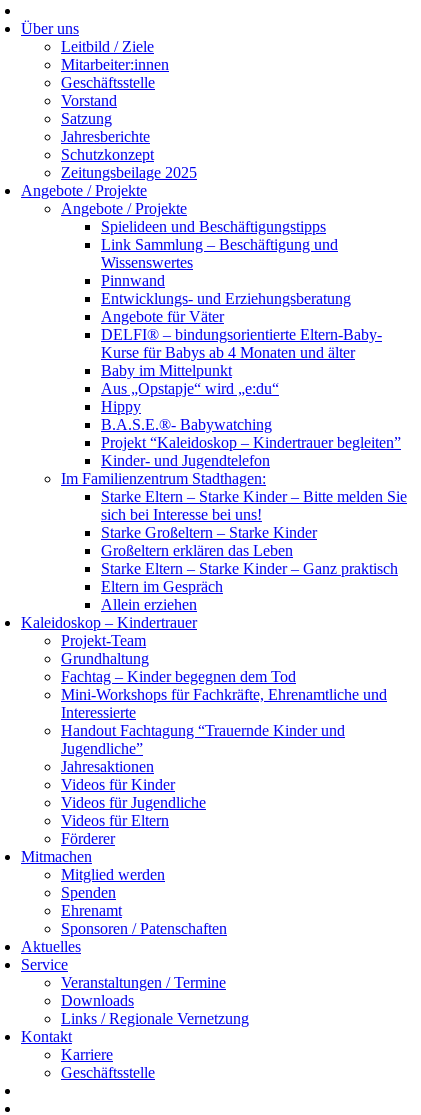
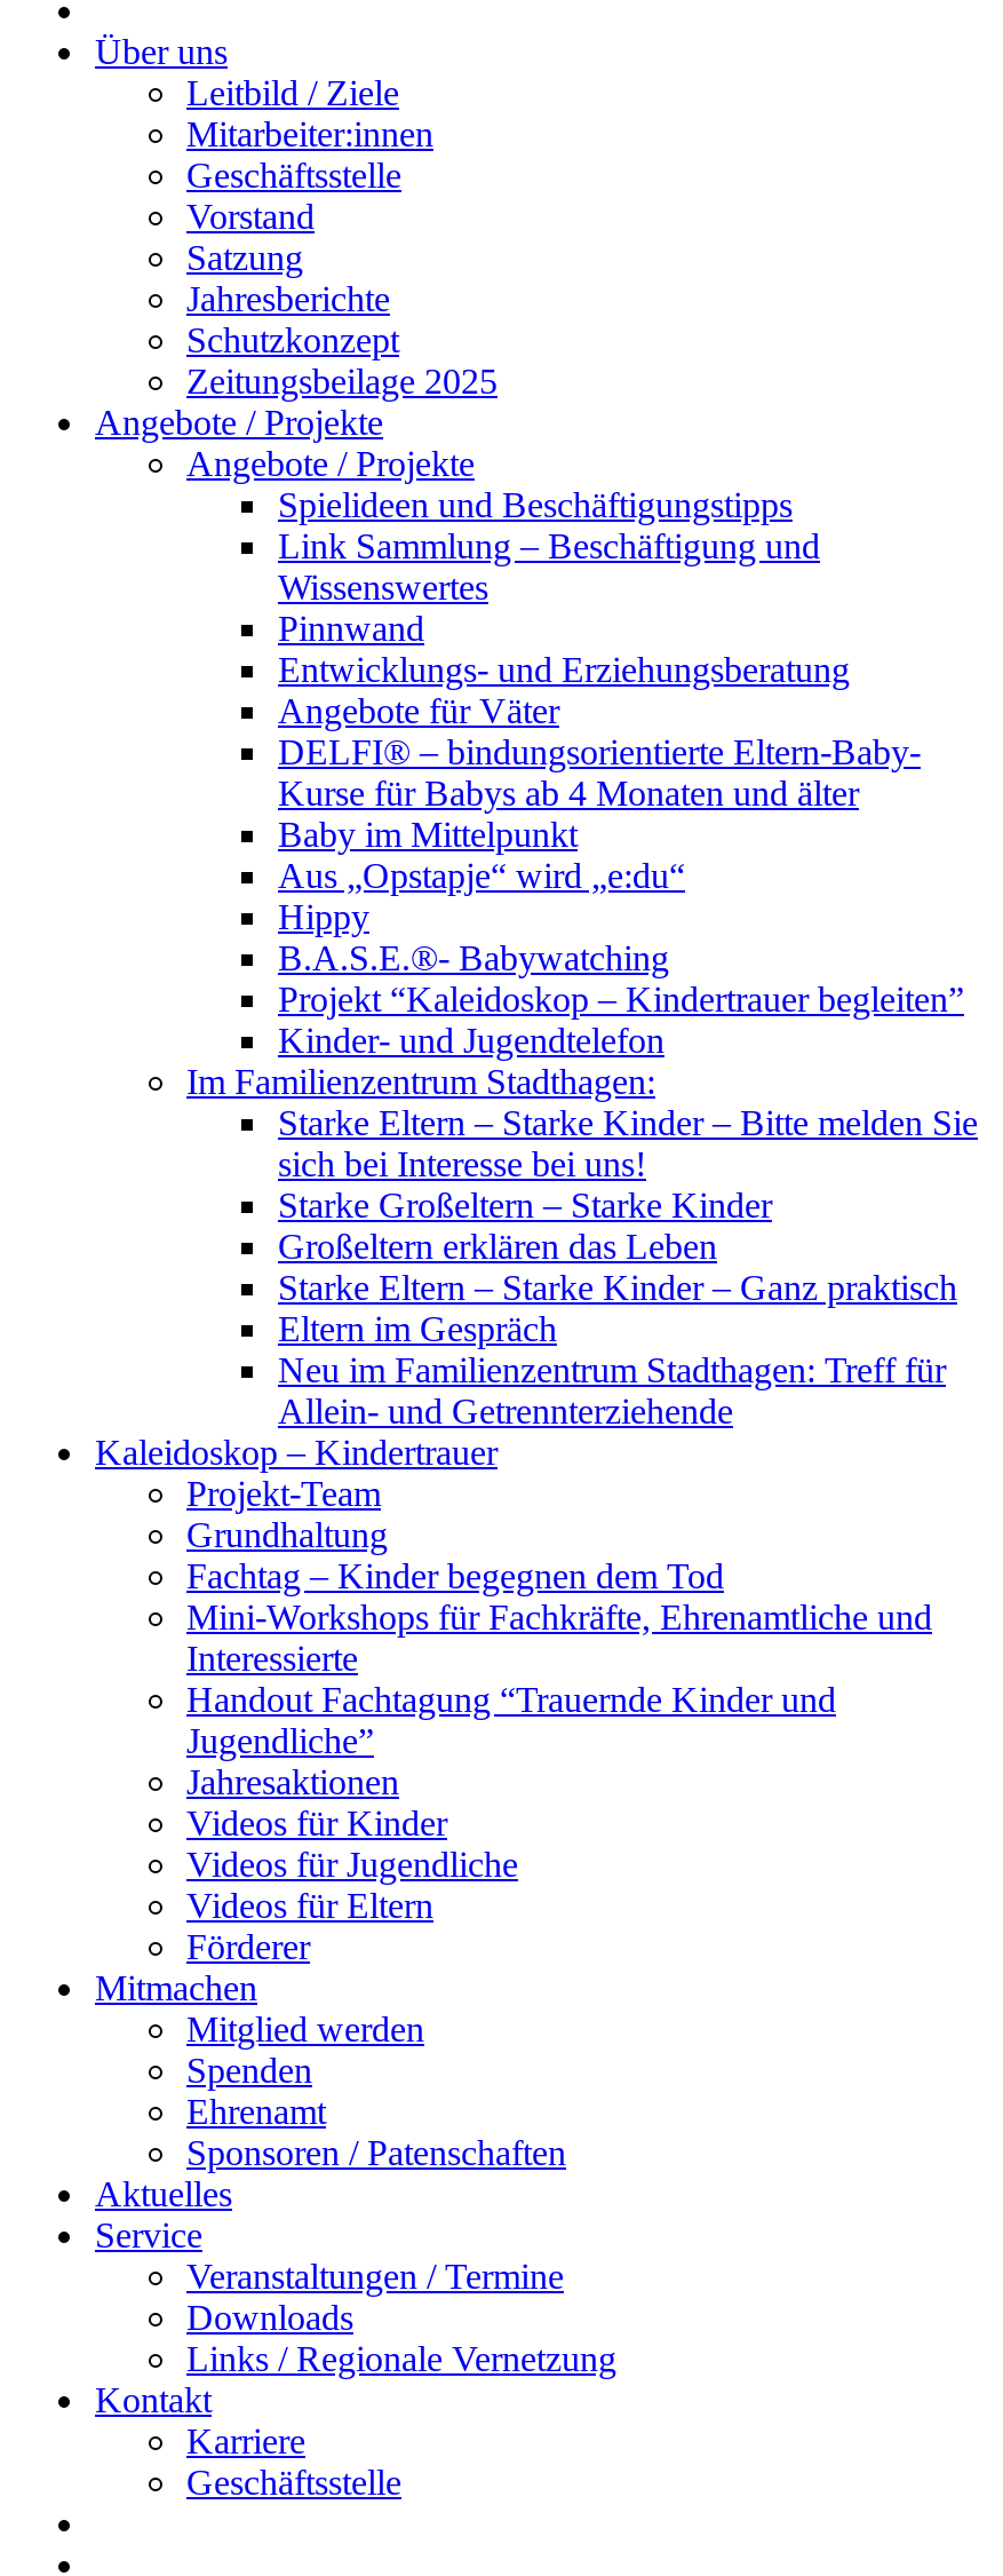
- Allein erziehen
+ Neu im Familienzentrum Stadthagen: Treff für
+ Allein- und Getrennterziehende
